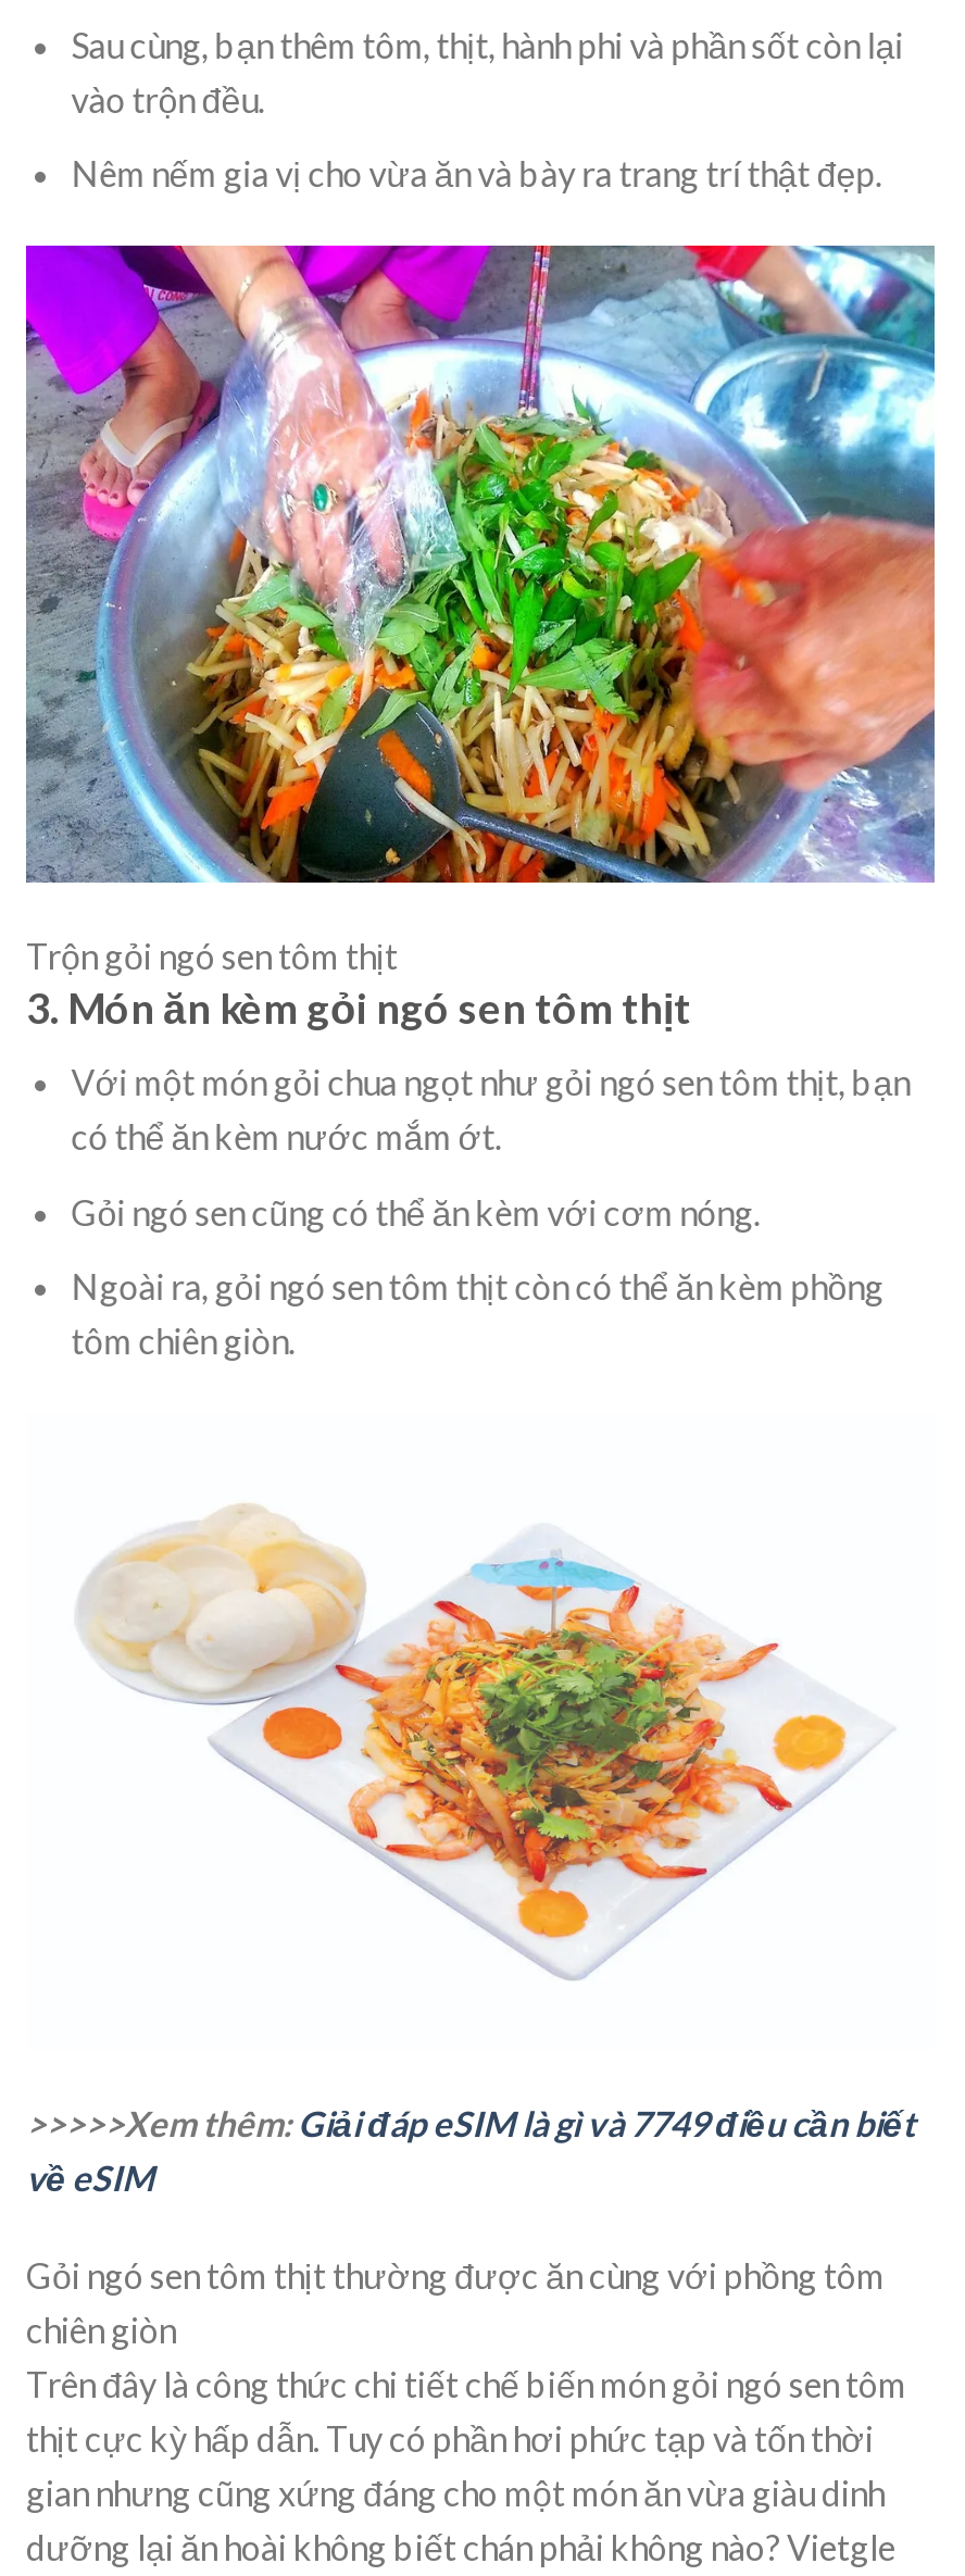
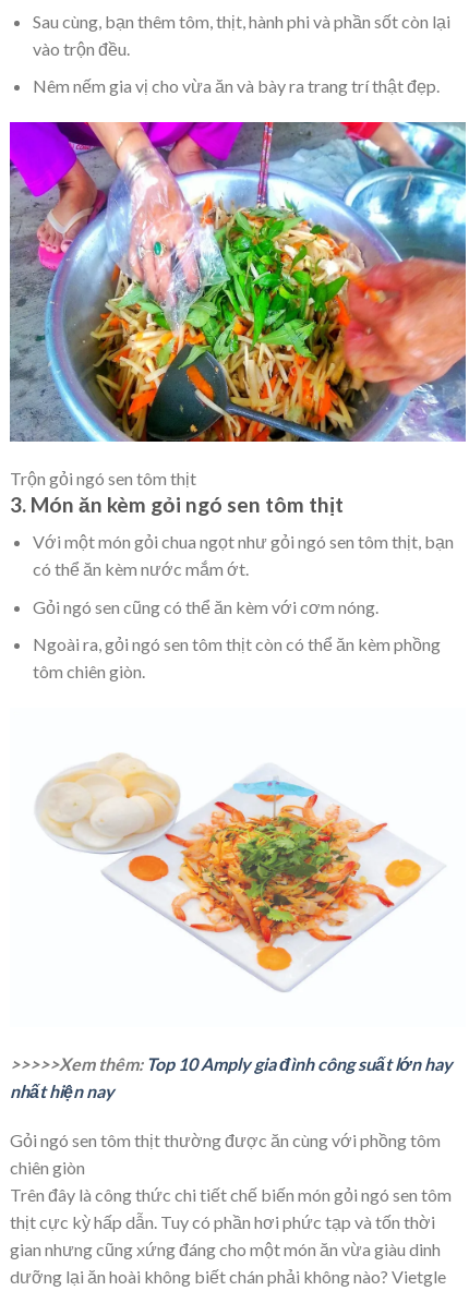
- >>>>>Xem thêm: Giải đáp eSIM là gì và 7749 điều cần biết
- về eSIM
+ >>>>>Xem thêm: Top 10 Amply gia đình công suất lớn hay
+ nhất hiện nay
